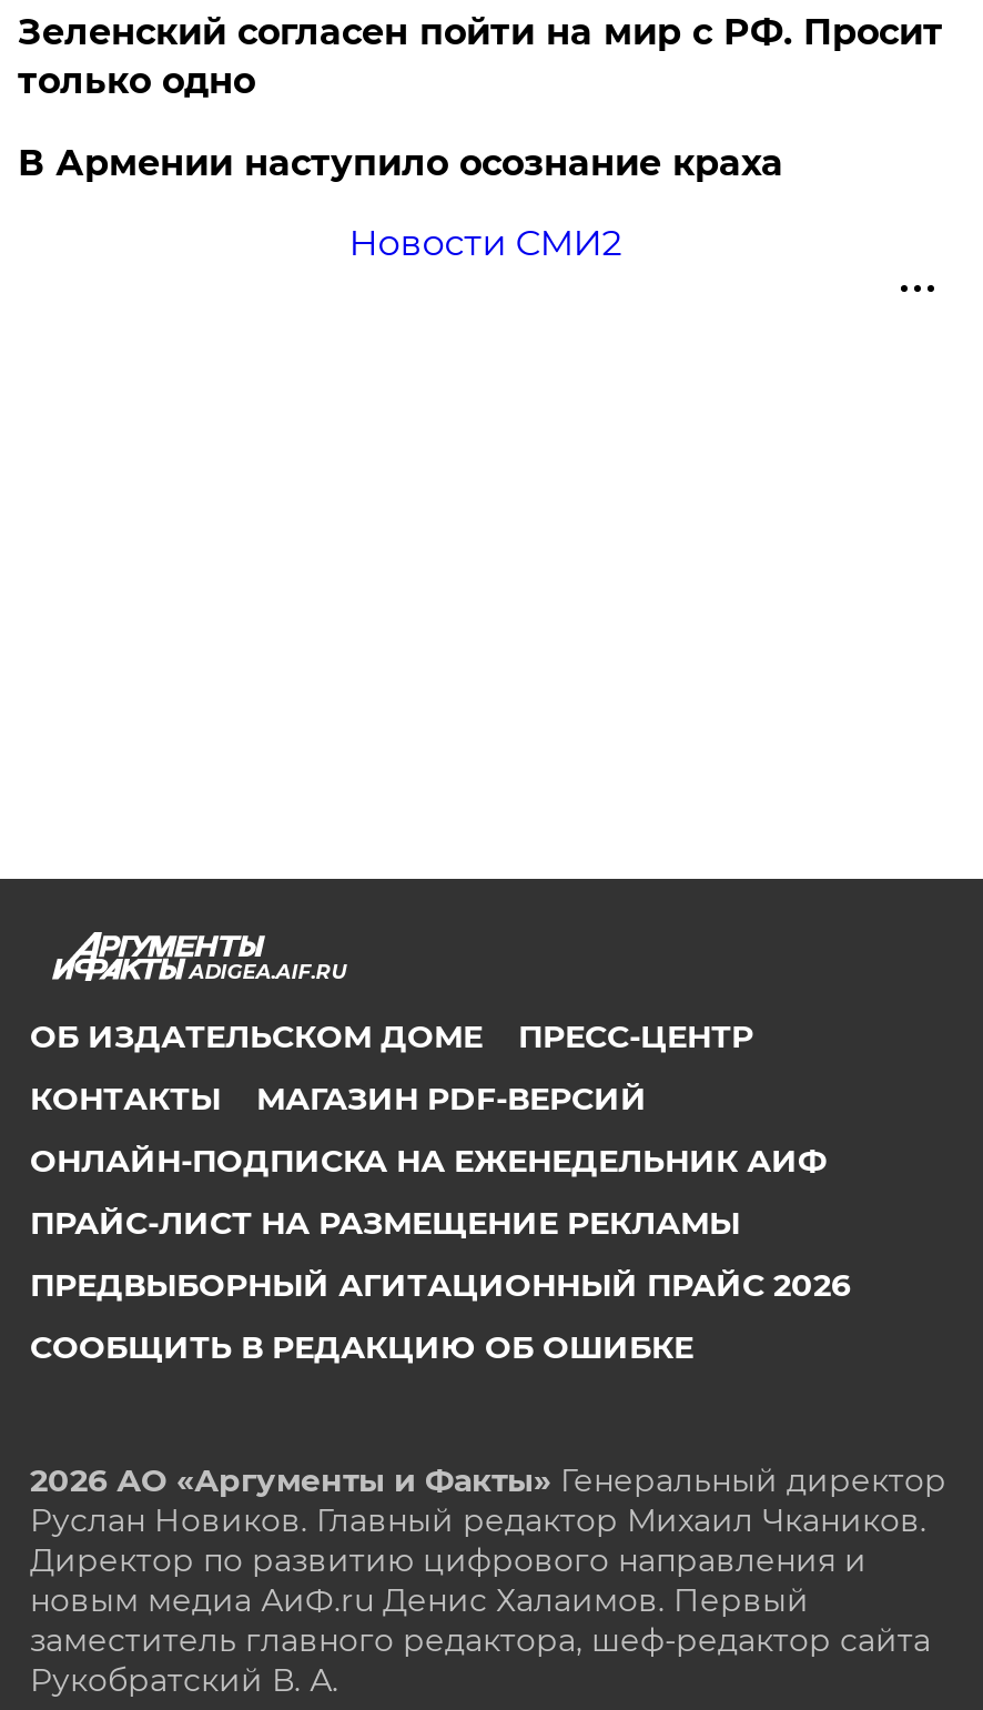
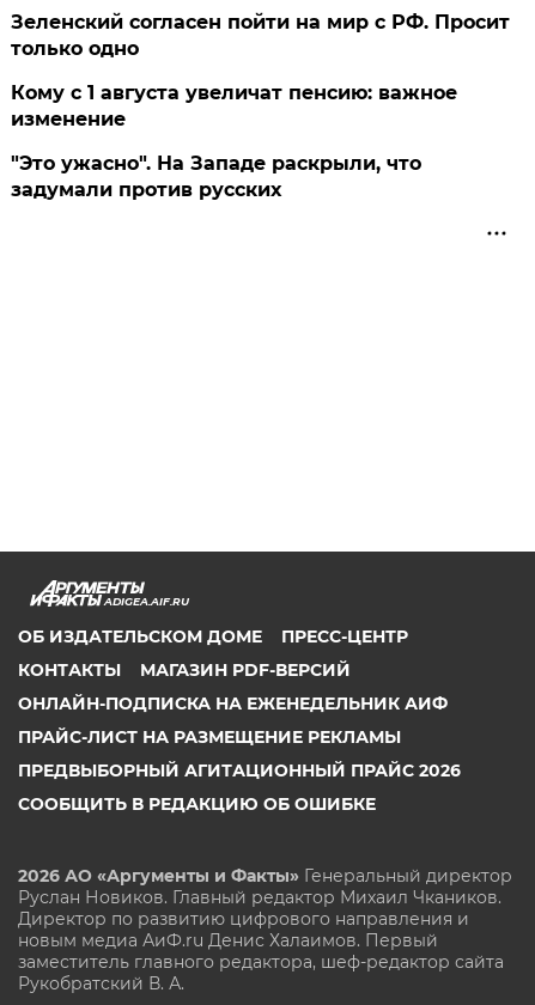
- В Армении наступило осознание краха
+ Кому с 1 августа увеличат пенсию: важное
+ изменение

- Новости СМИ2
+ "Это ужасно". На Западе раскрыли, что
+ задумали против русских
